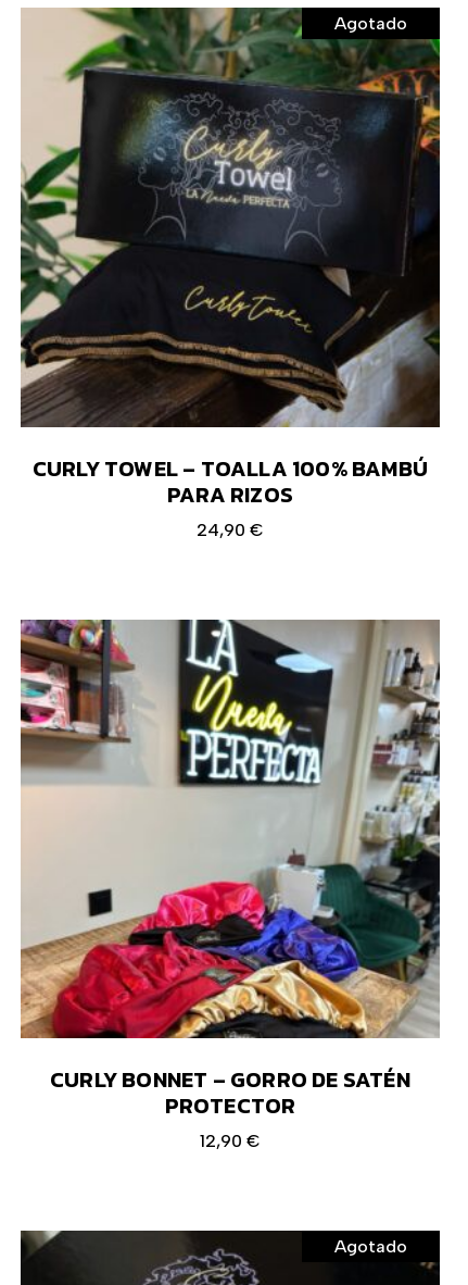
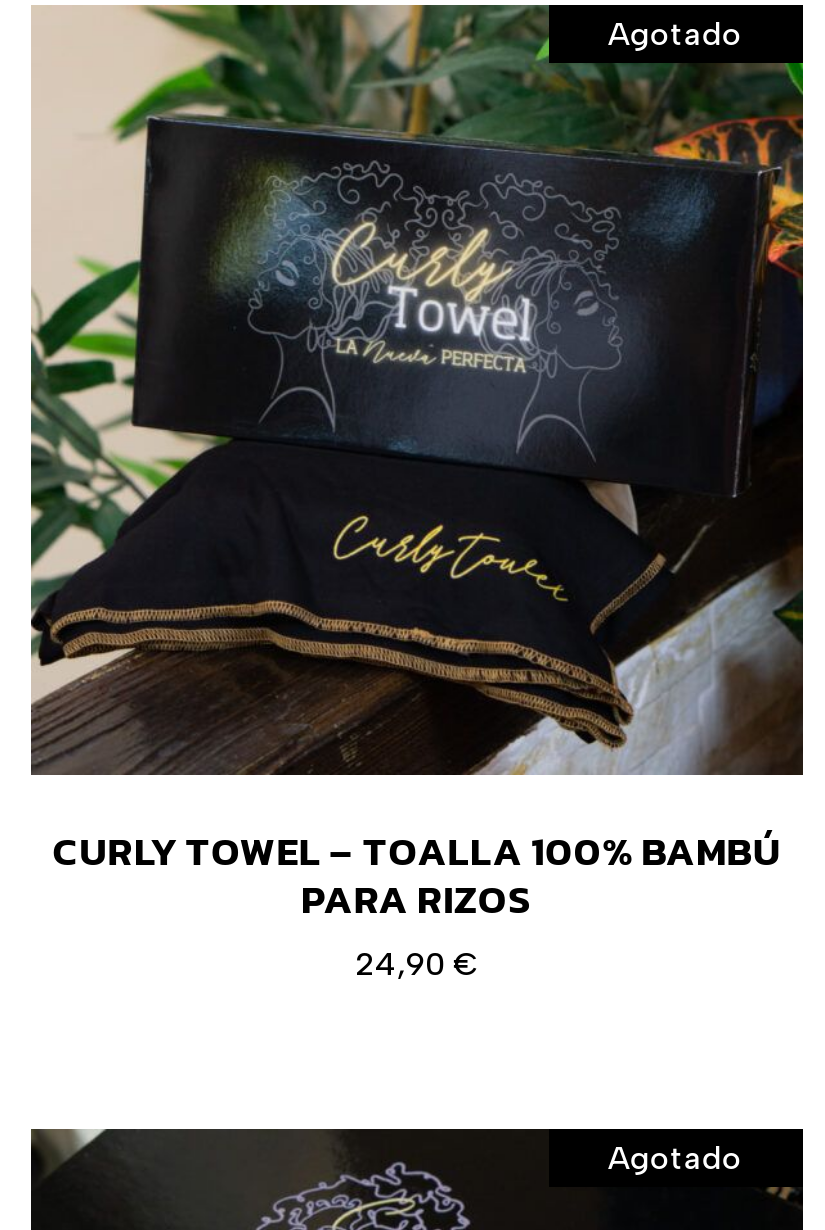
- [image]
- CURLY BONNET – GORRO DE SATÉN
- PROTECTOR
- 12,90 €
